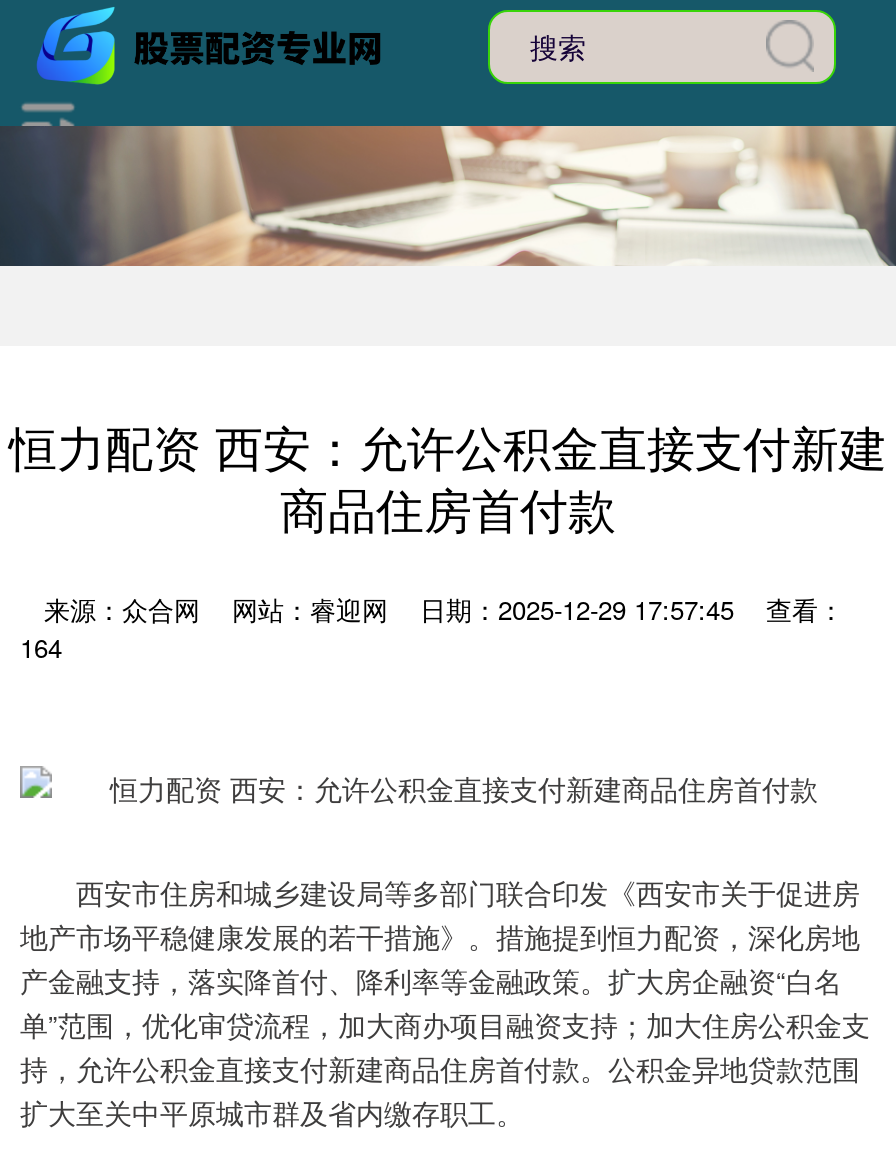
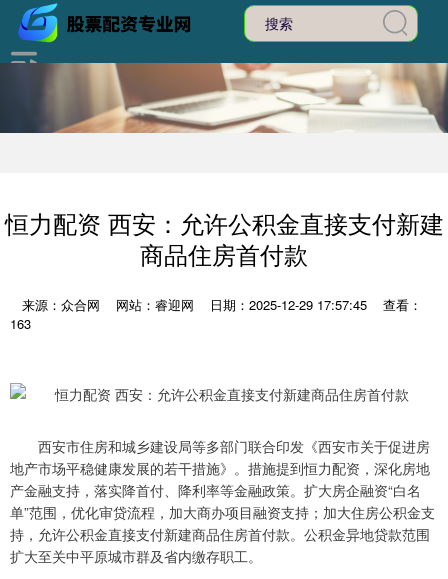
- 164
+ 163
